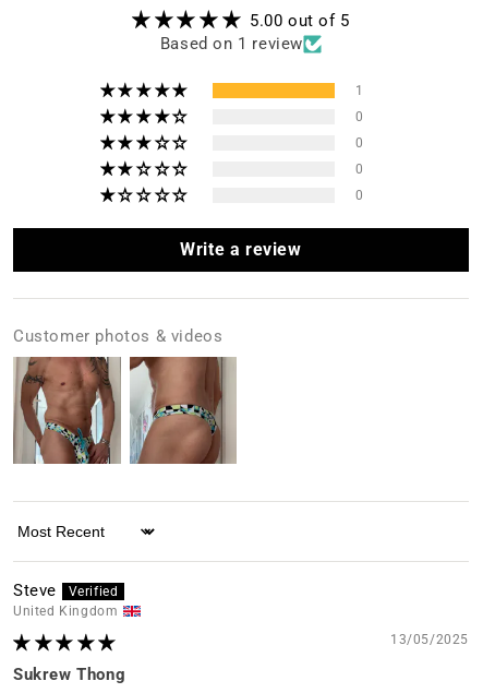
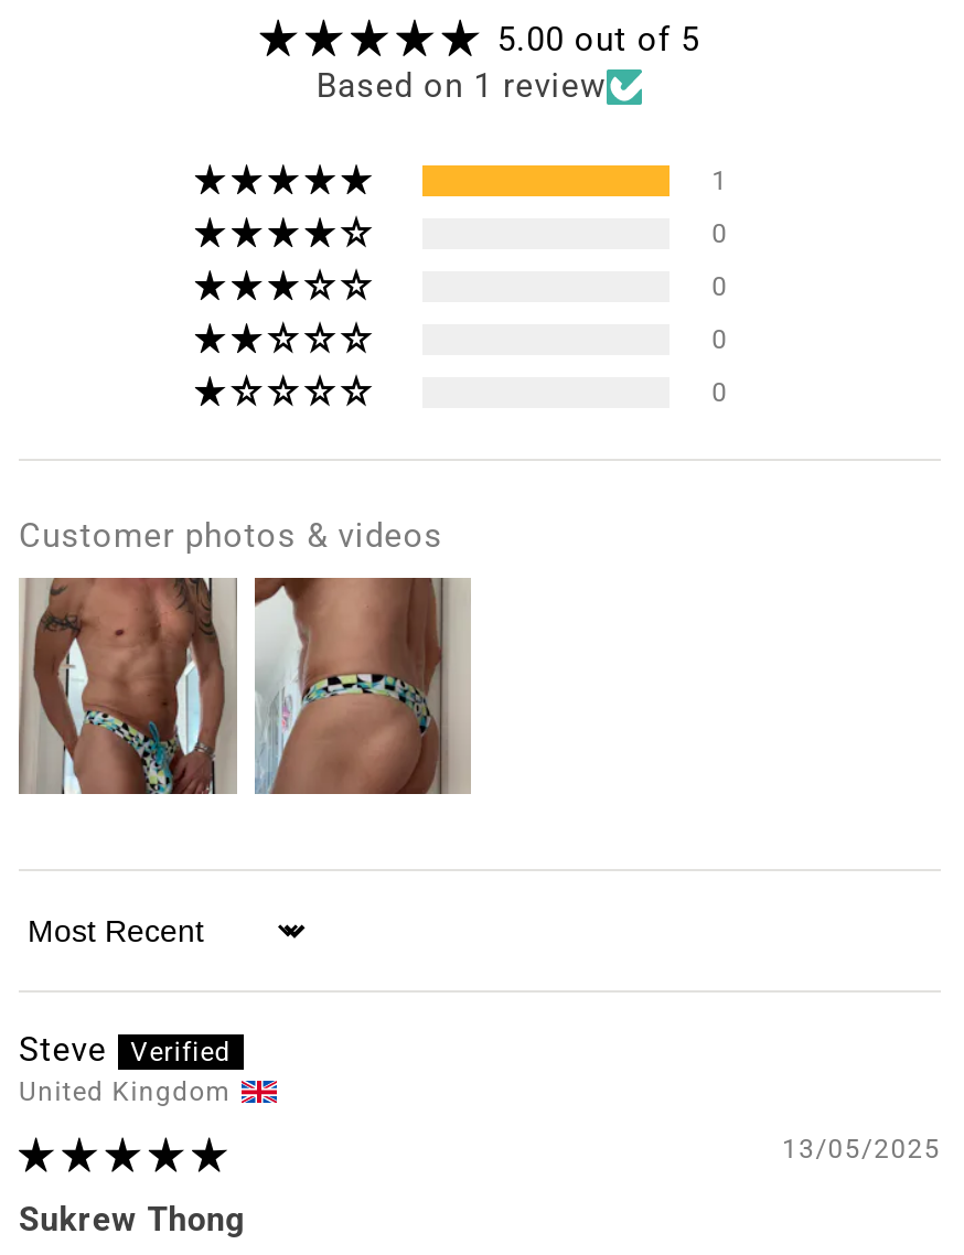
- Write a review
